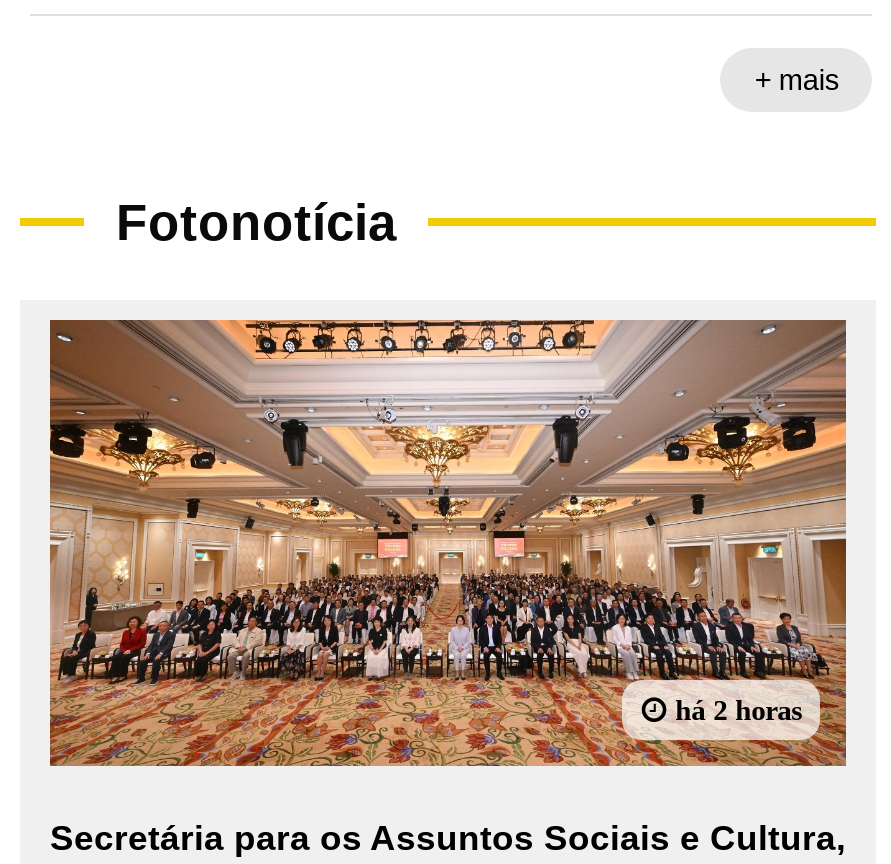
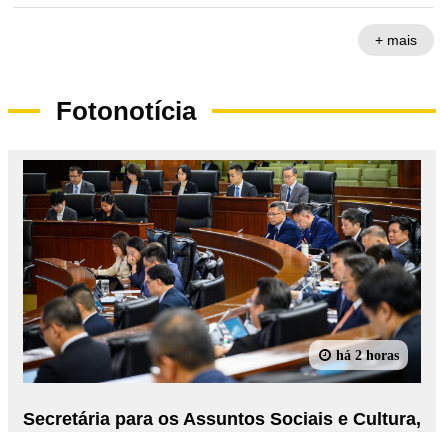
- [image]
+ [image]
